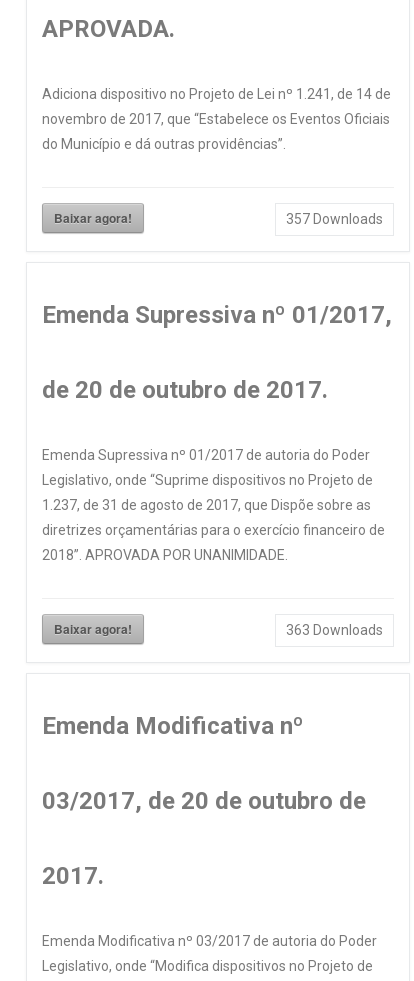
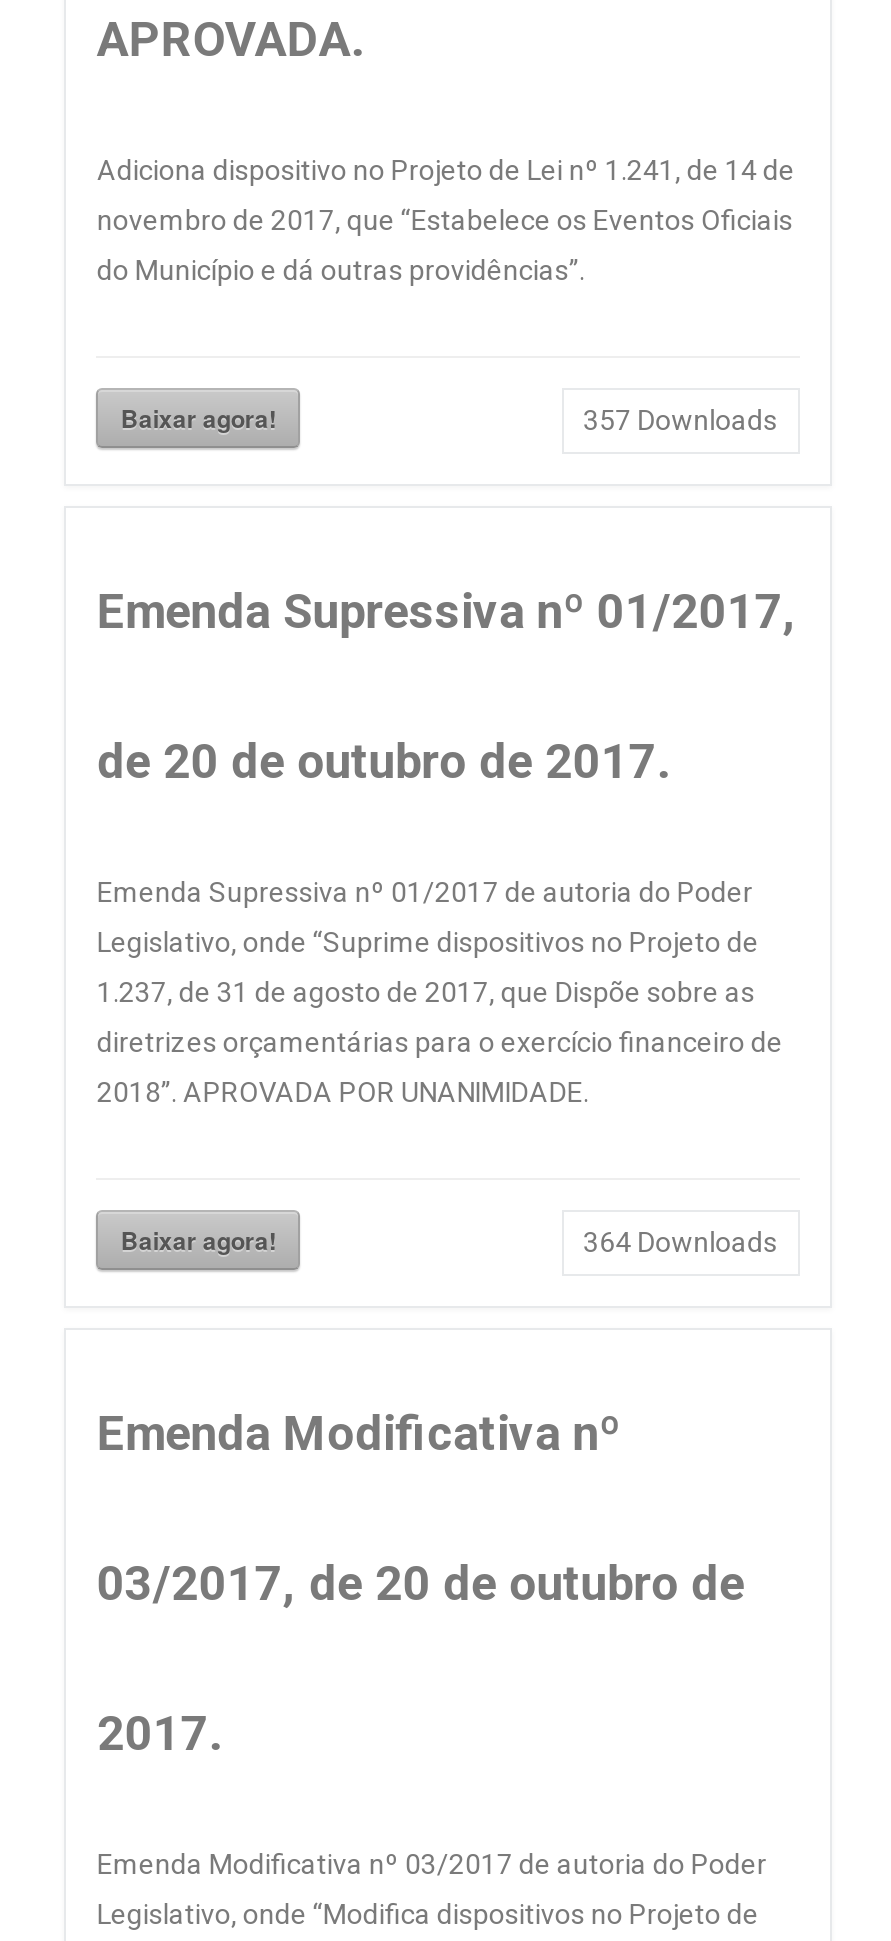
- 363 Downloads
+ 364 Downloads
